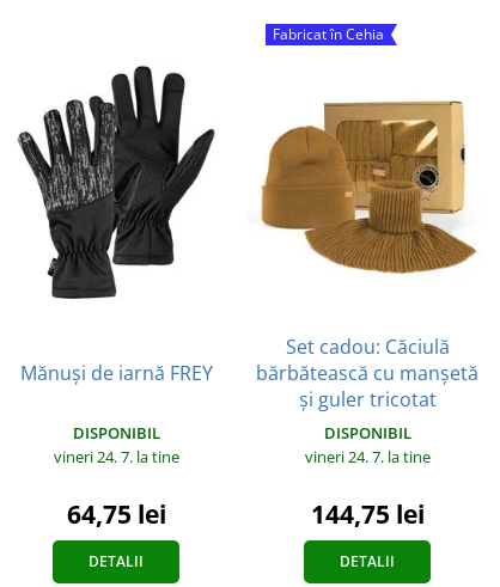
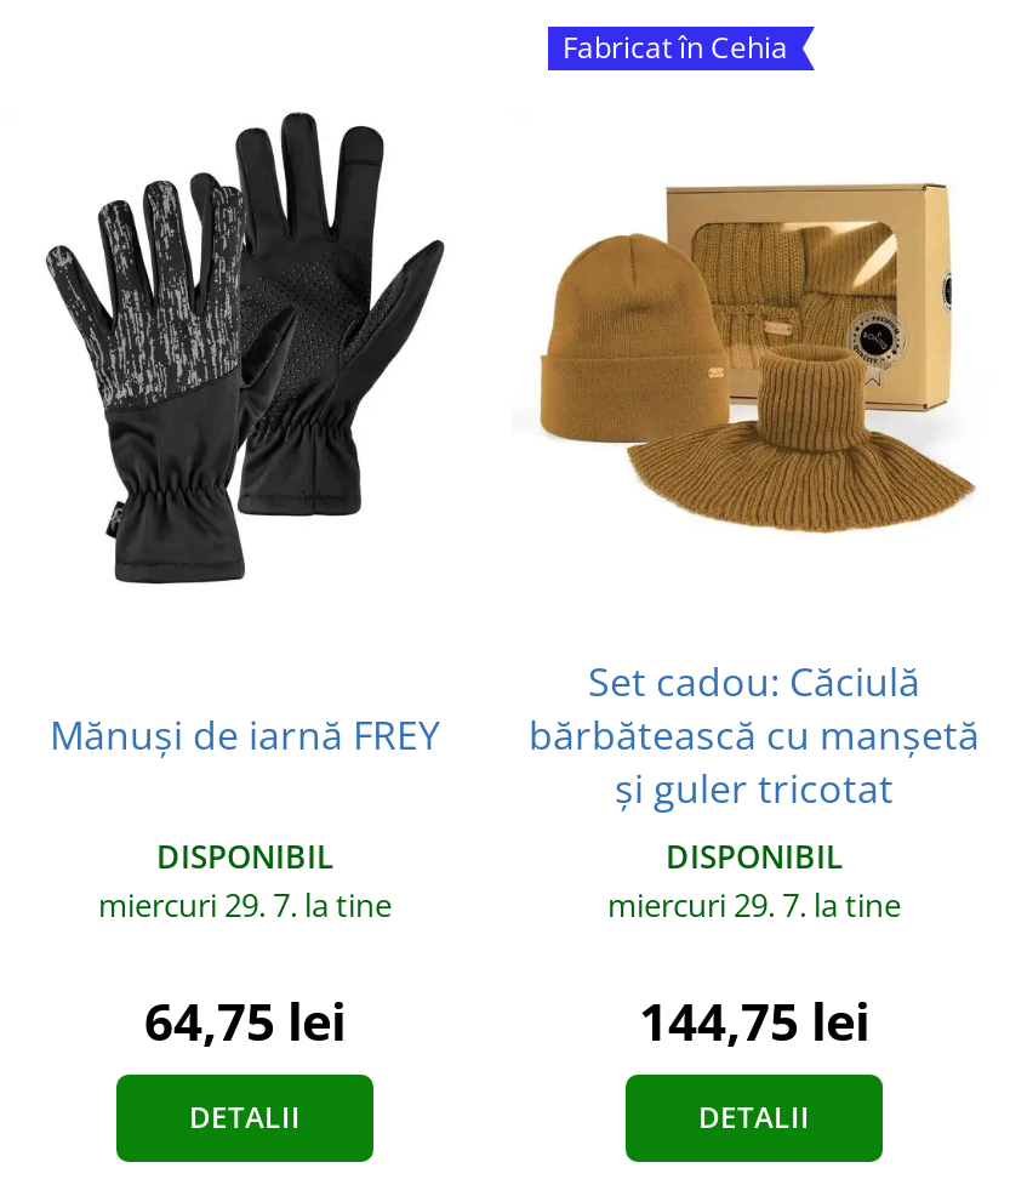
- vineri 24. 7. la tine
+ miercuri 29. 7. la tine

- vineri 24. 7. la tine
+ miercuri 29. 7. la tine
